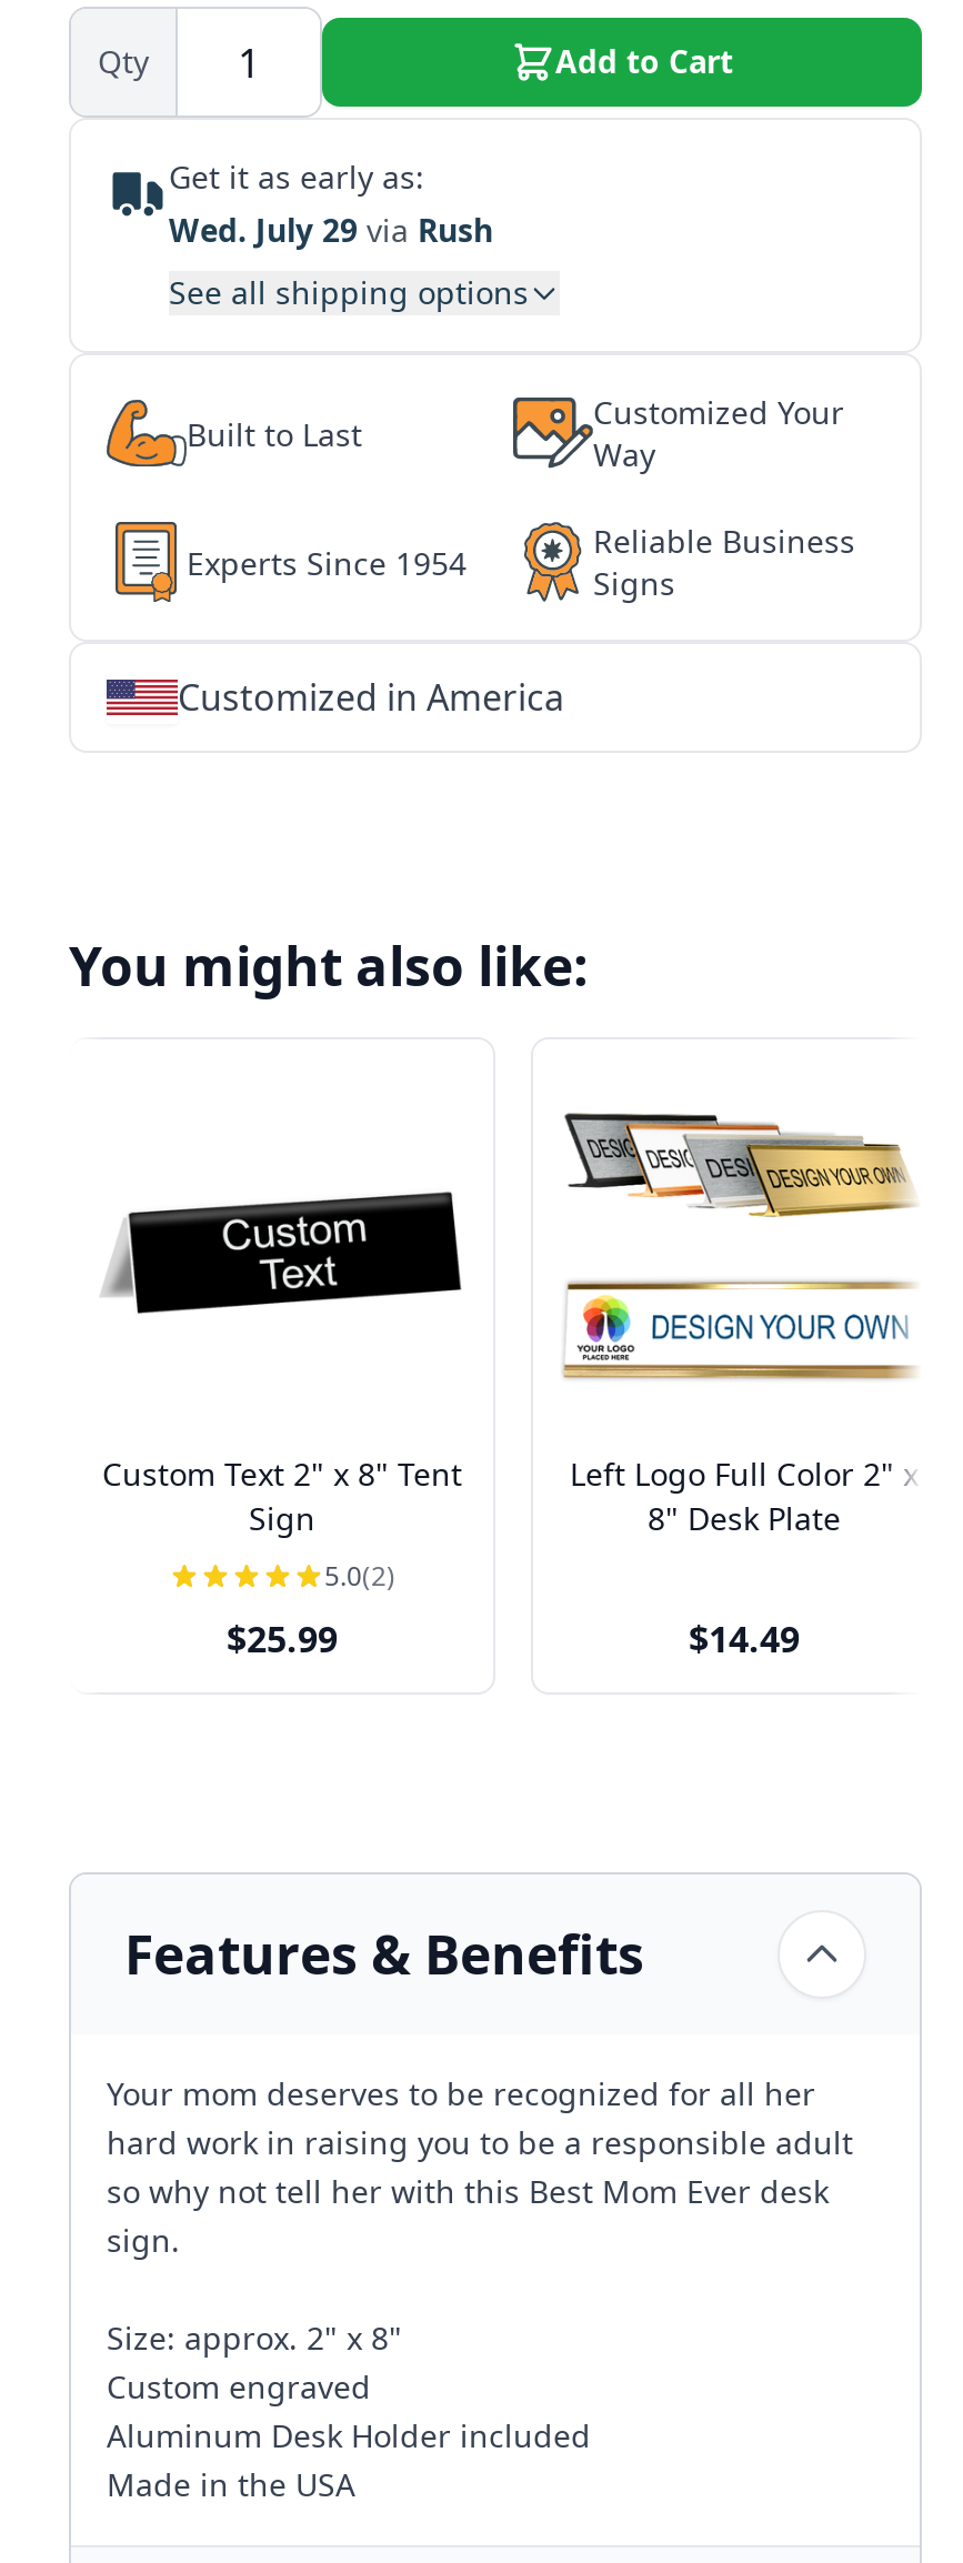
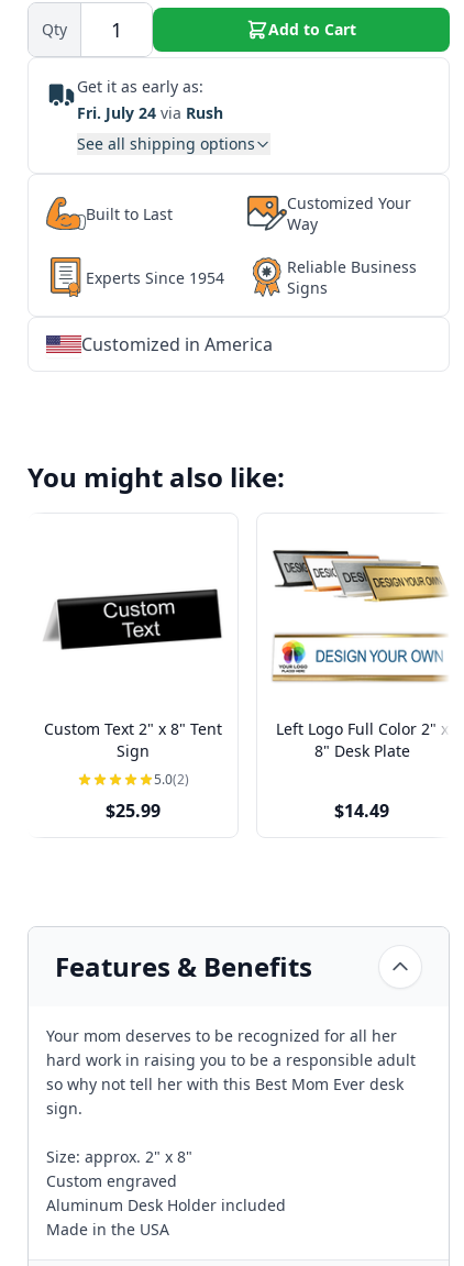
- Wed. July 29 via Rush
+ Fri. July 24 via Rush
